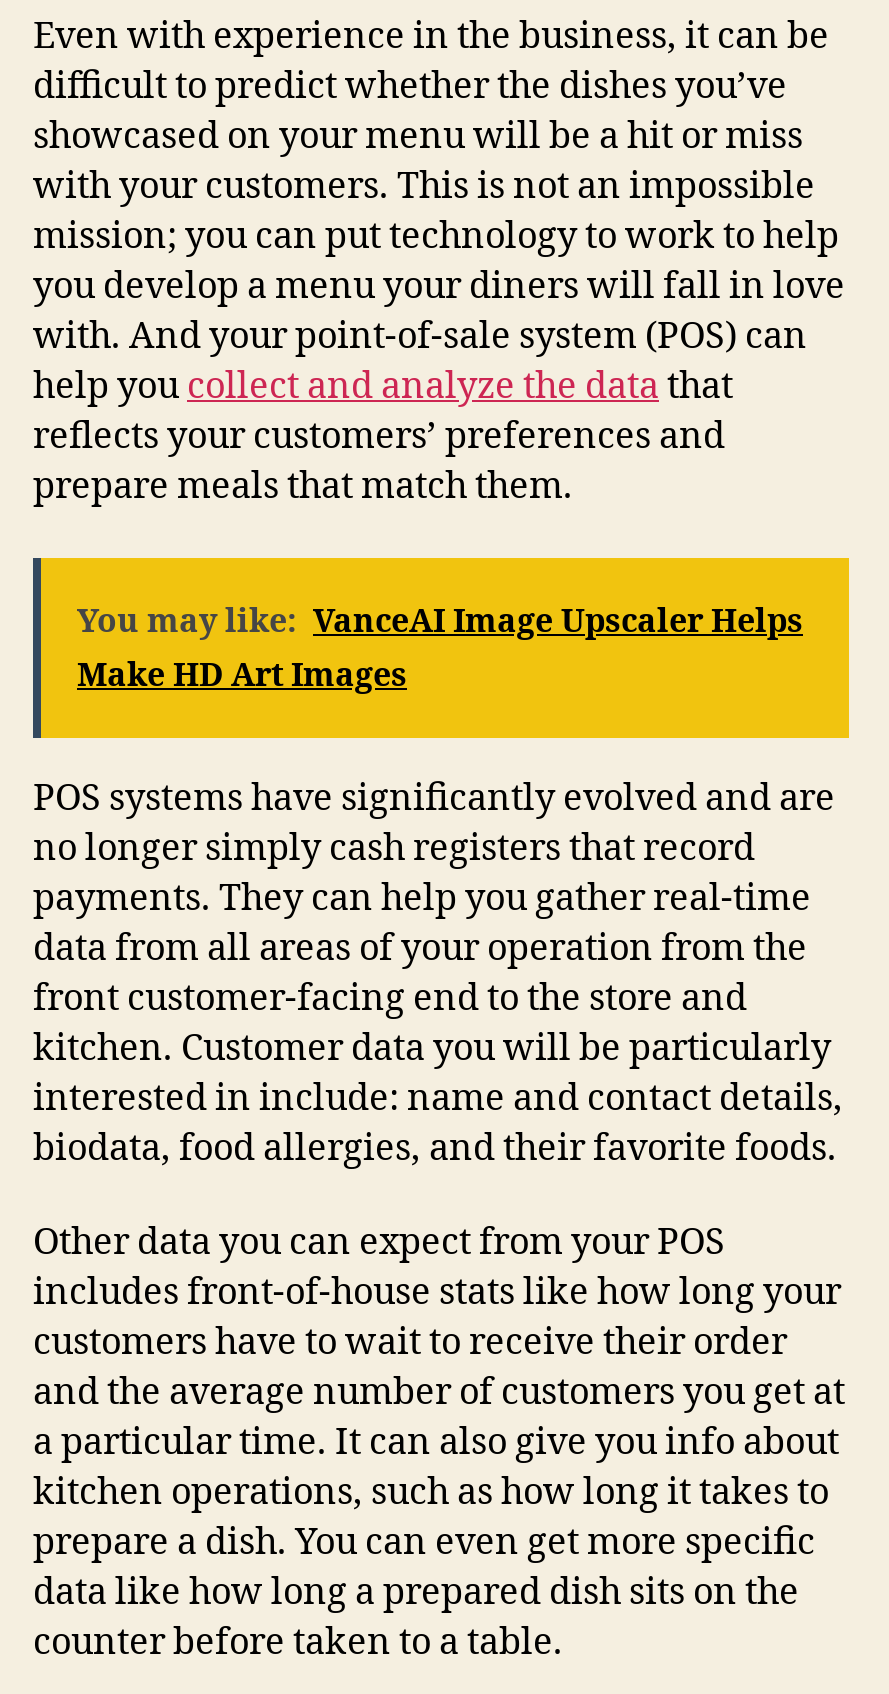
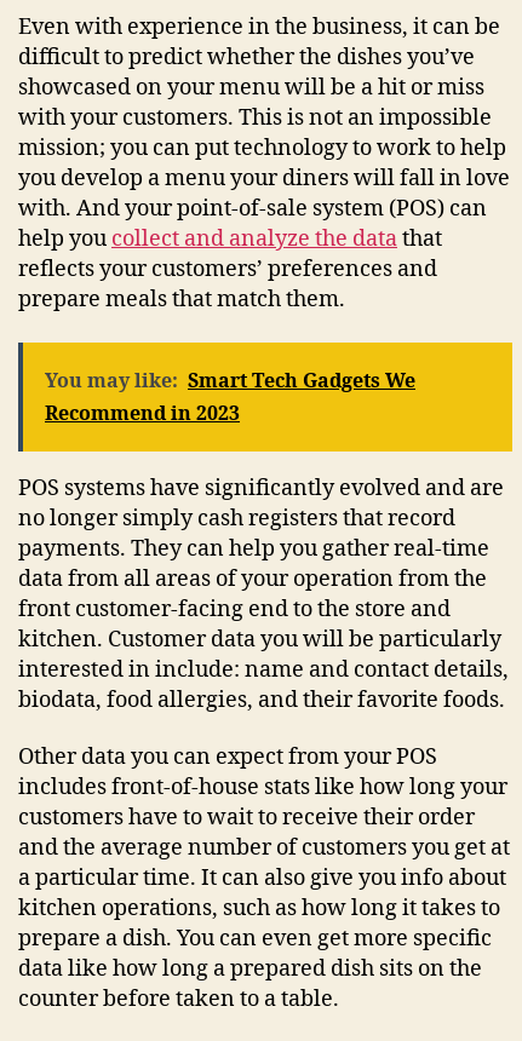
- You may like: VanceAI Image Upscaler Helps
- Make HD Art Images
+ You may like: Smart Tech Gadgets We
+ Recommend in 2023
